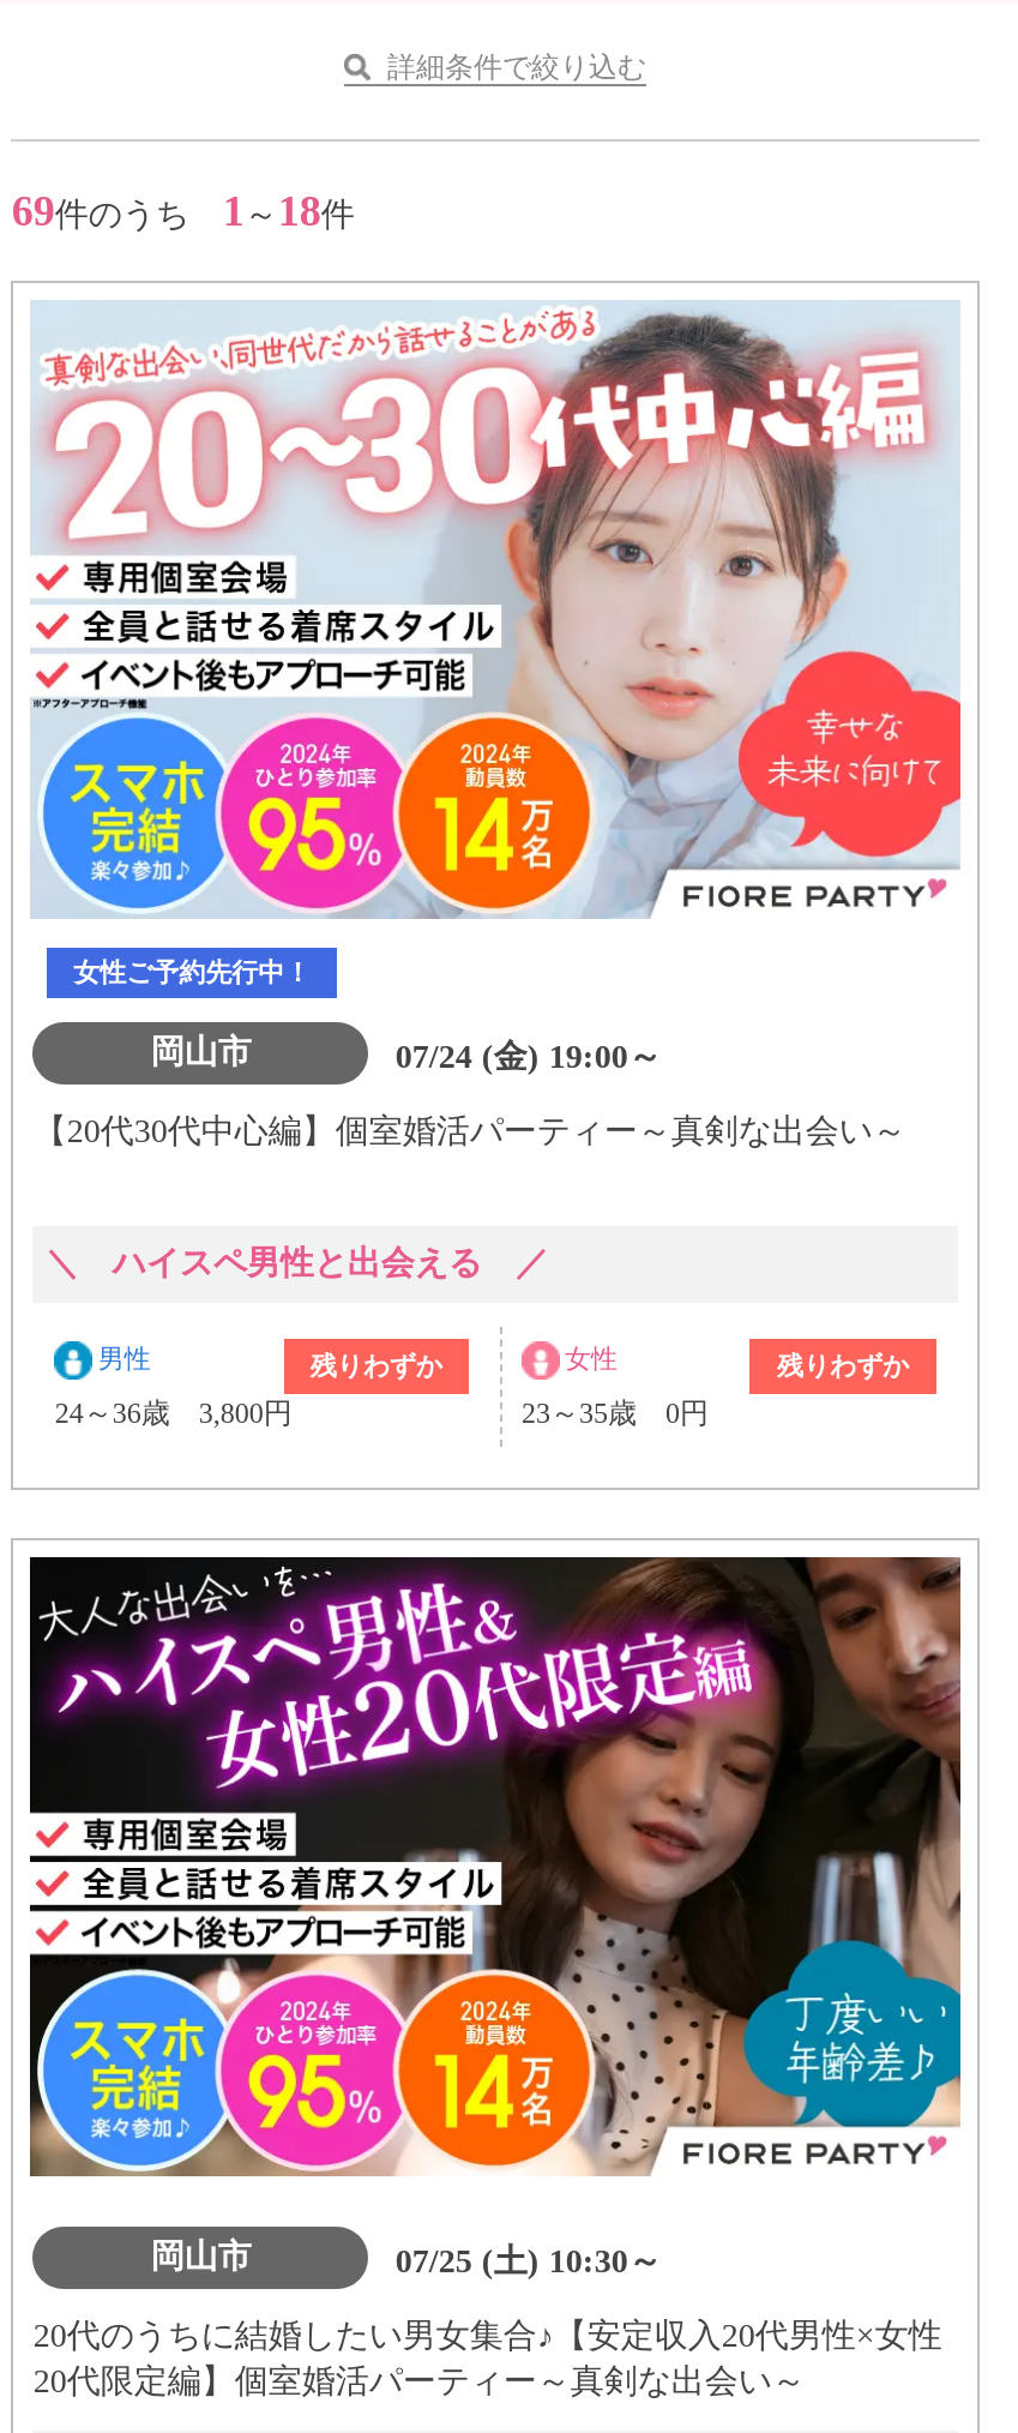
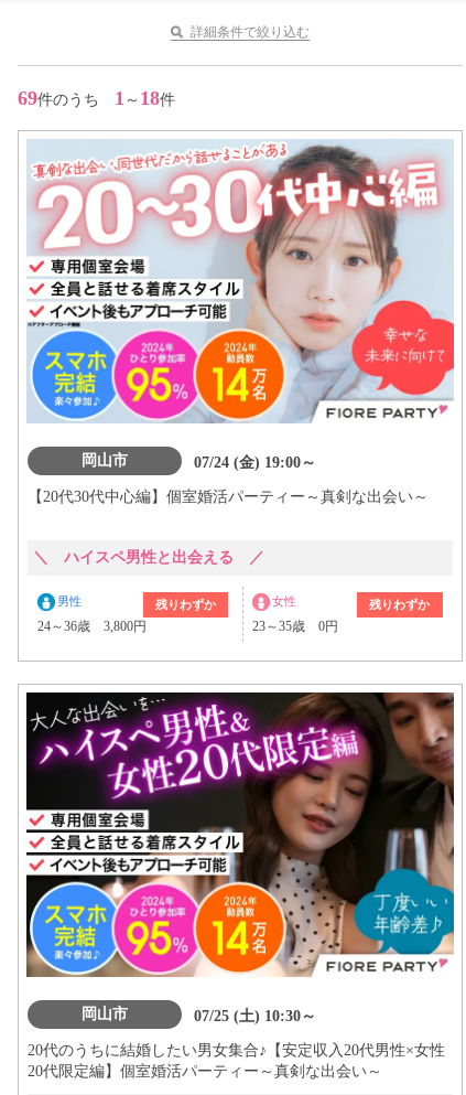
- 女性ご予約先行中！
